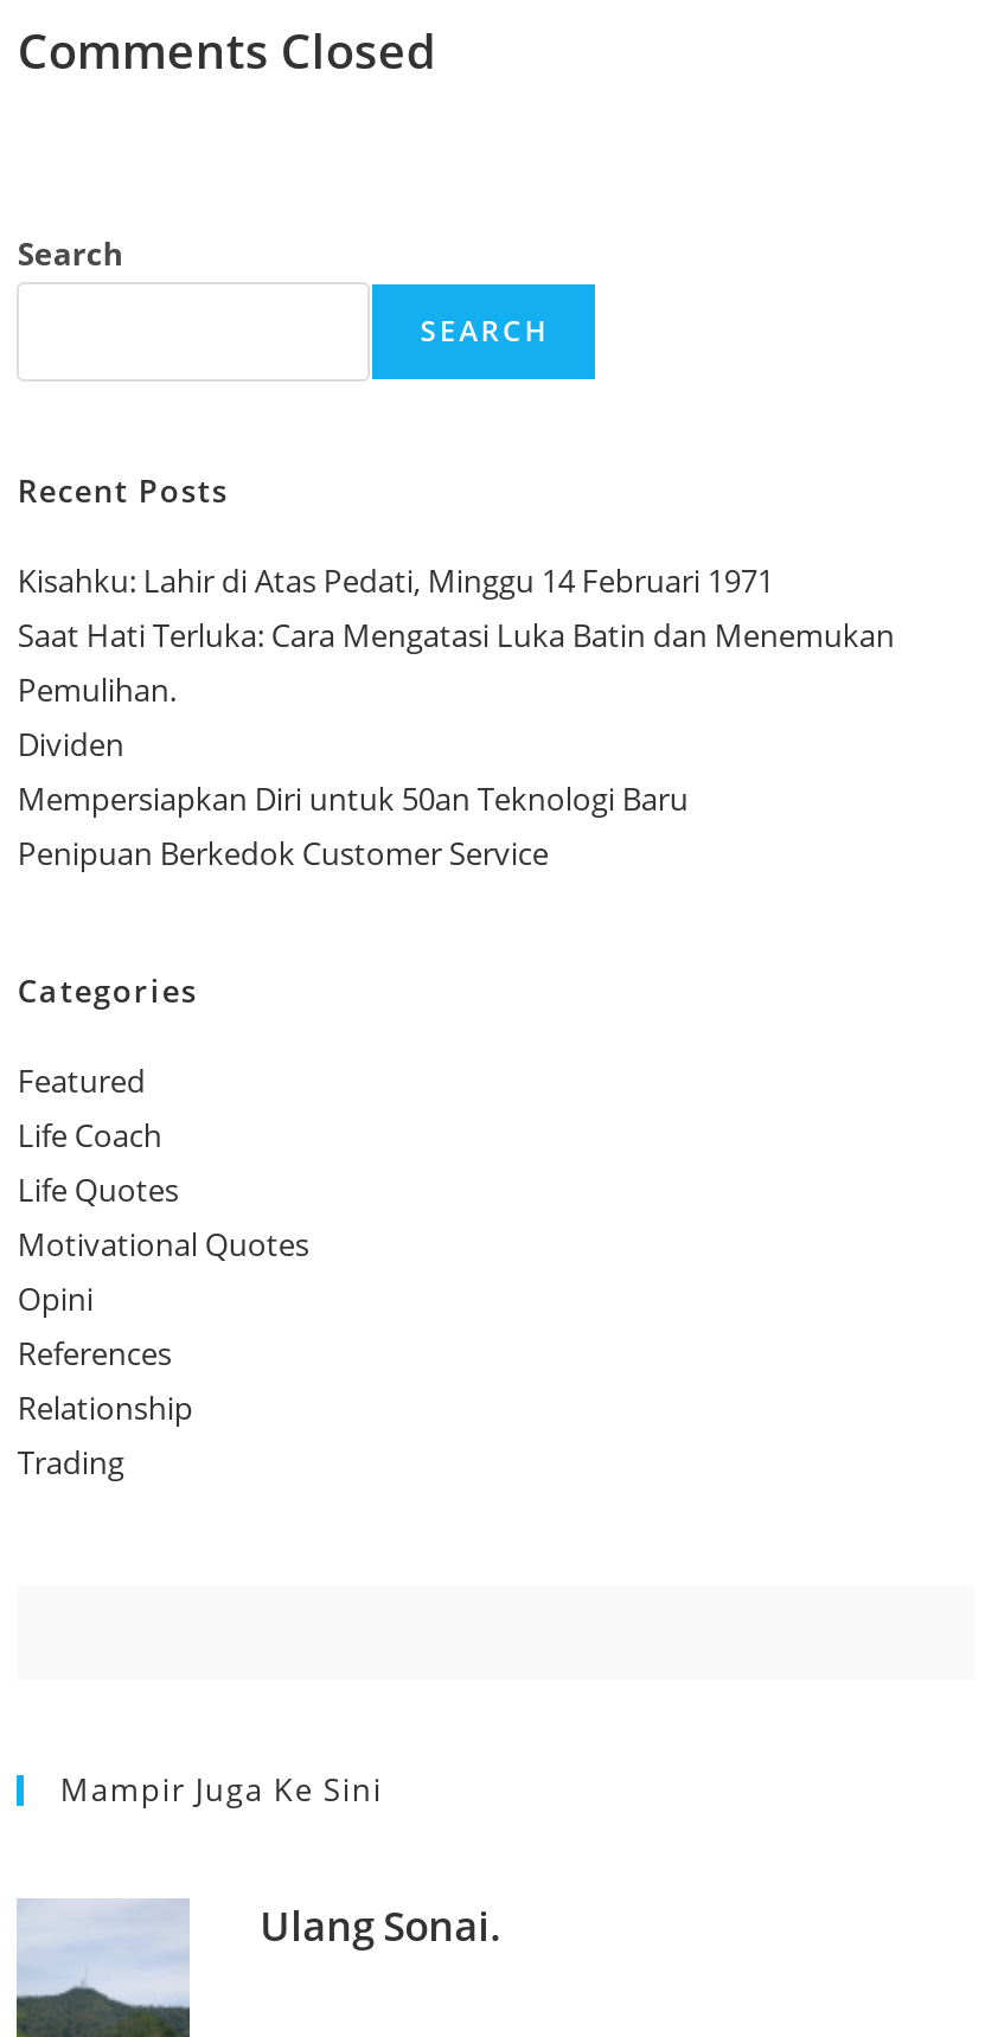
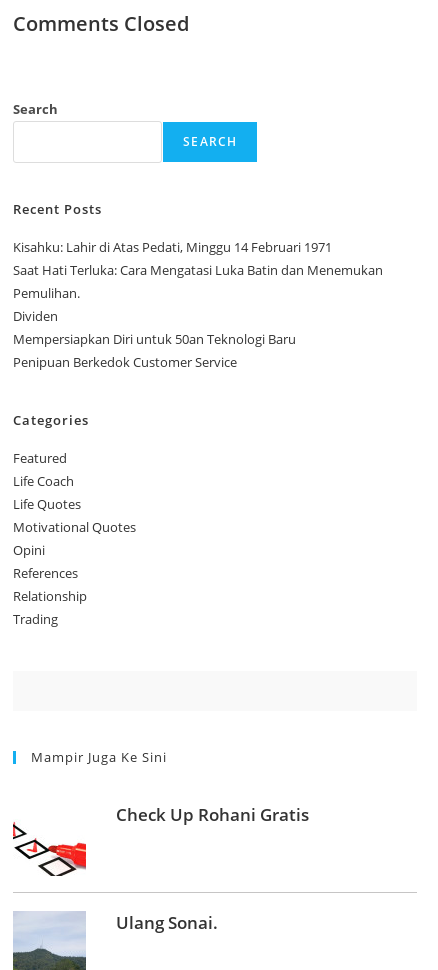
+ [image]
+ Check Up Rohani Gratis
